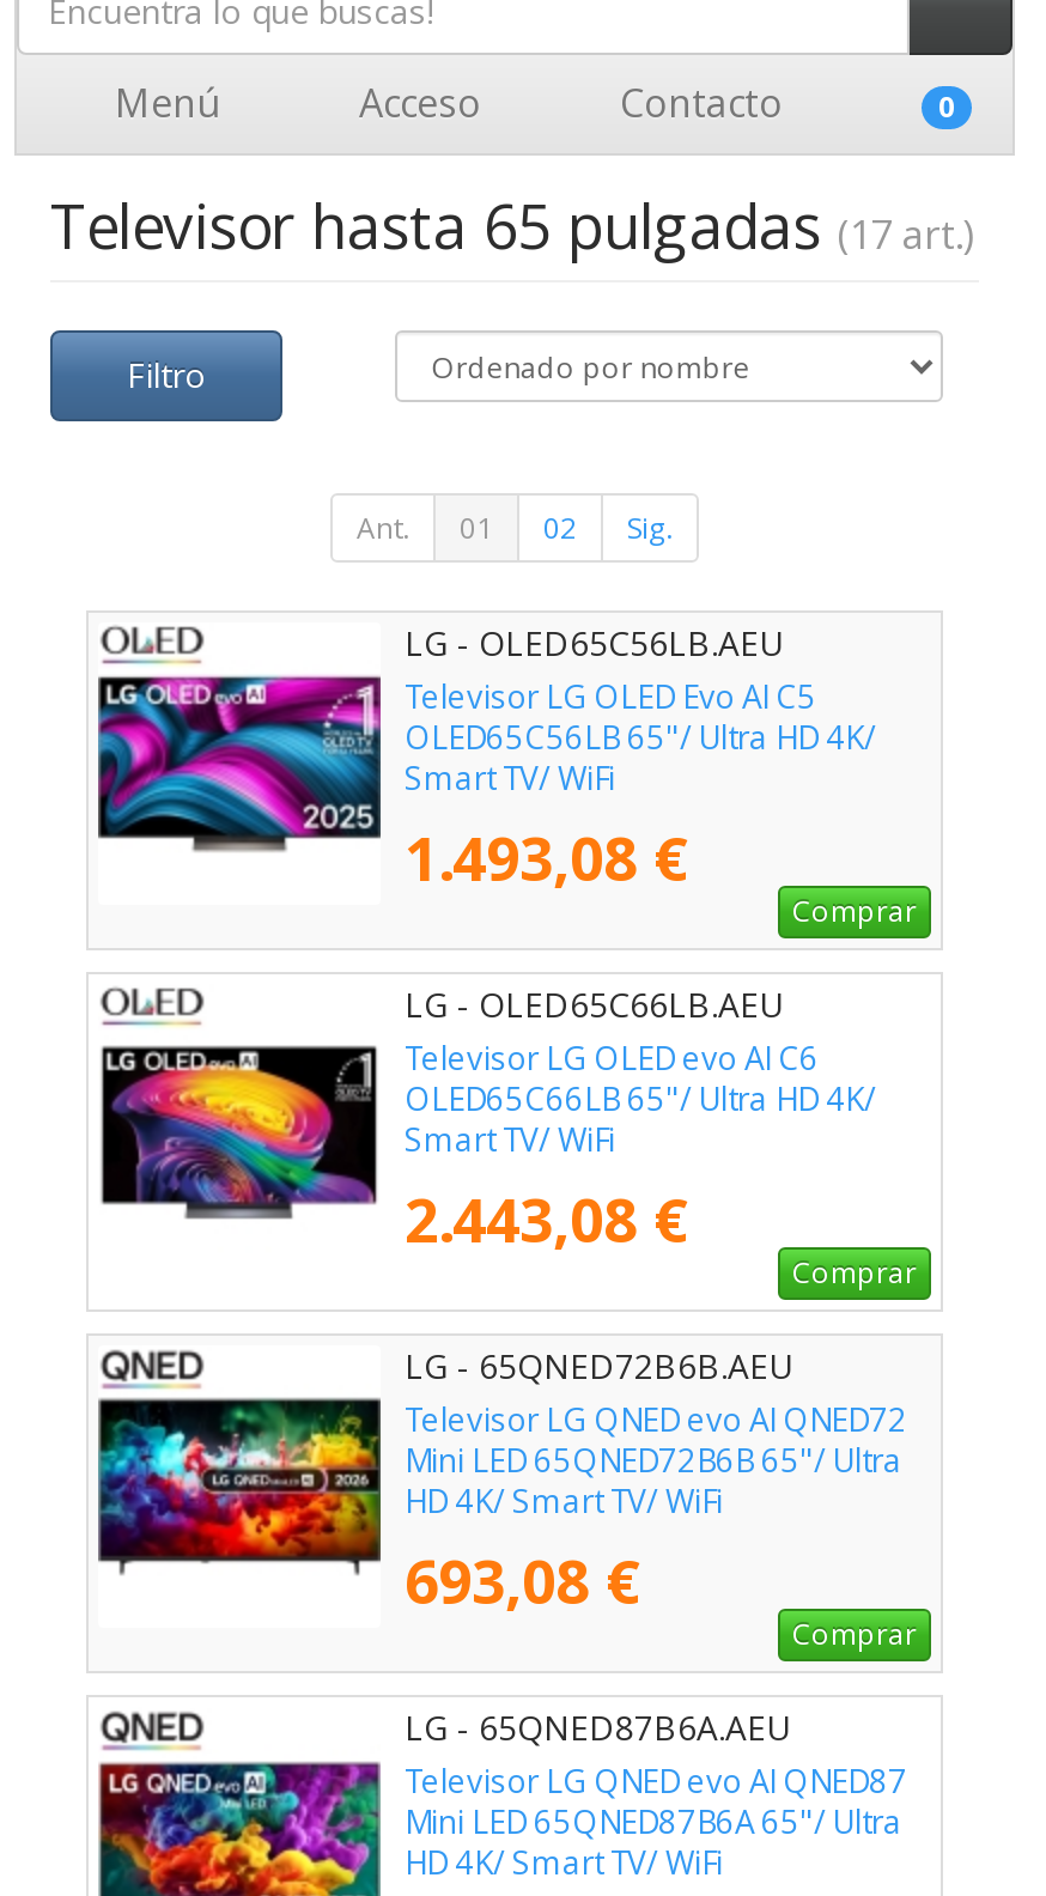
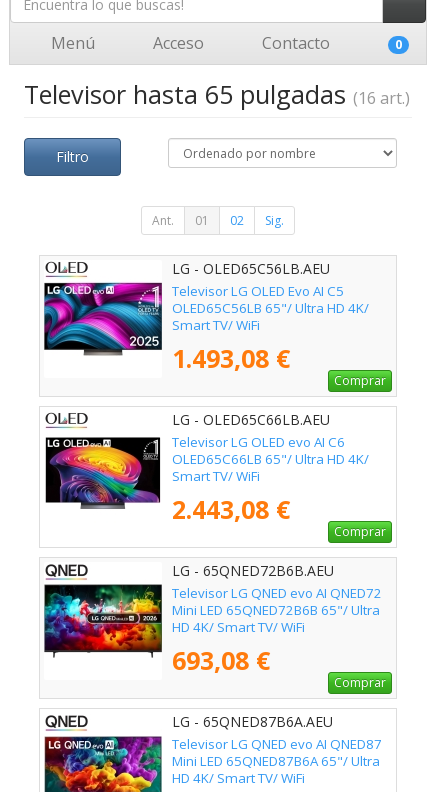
- Televisor hasta 65 pulgadas (17 art.)
+ Televisor hasta 65 pulgadas (16 art.)
